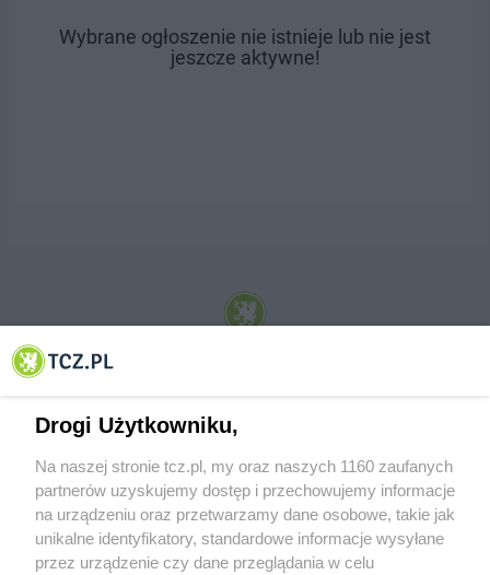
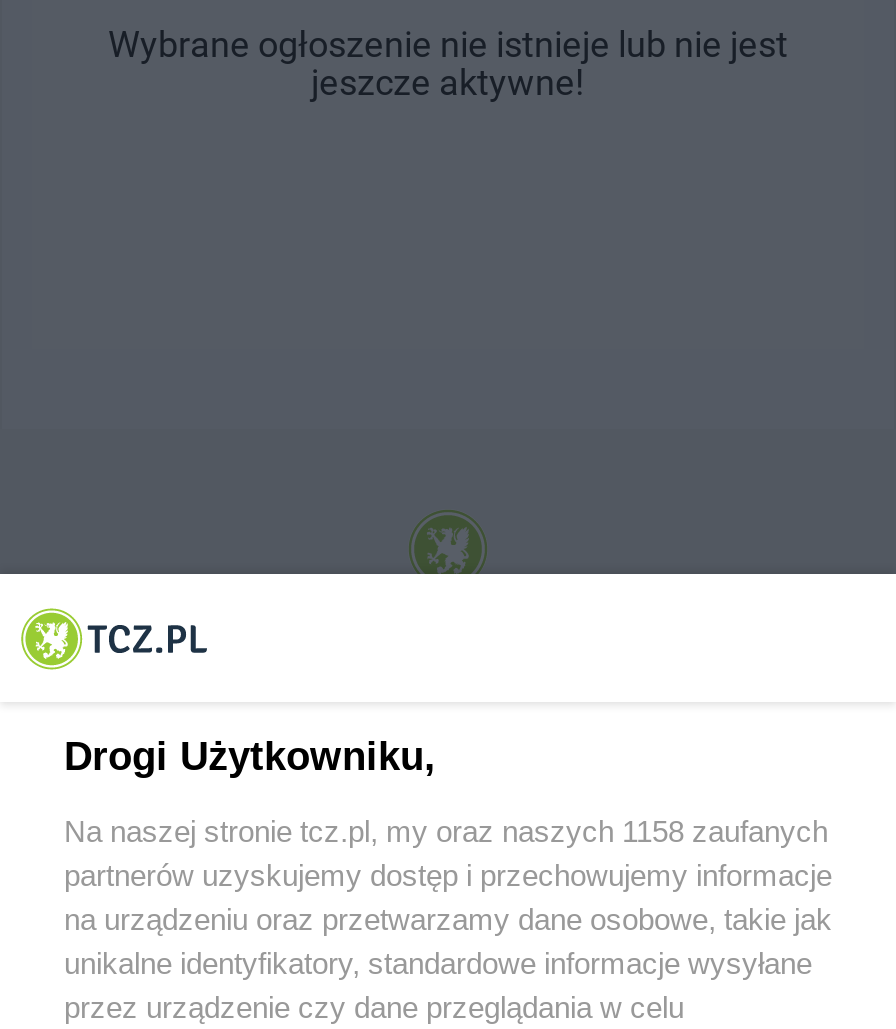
- Na naszej stronie tcz.pl, my oraz naszych 1160 zaufanych
+ Na naszej stronie tcz.pl, my oraz naszych 1158 zaufanych
